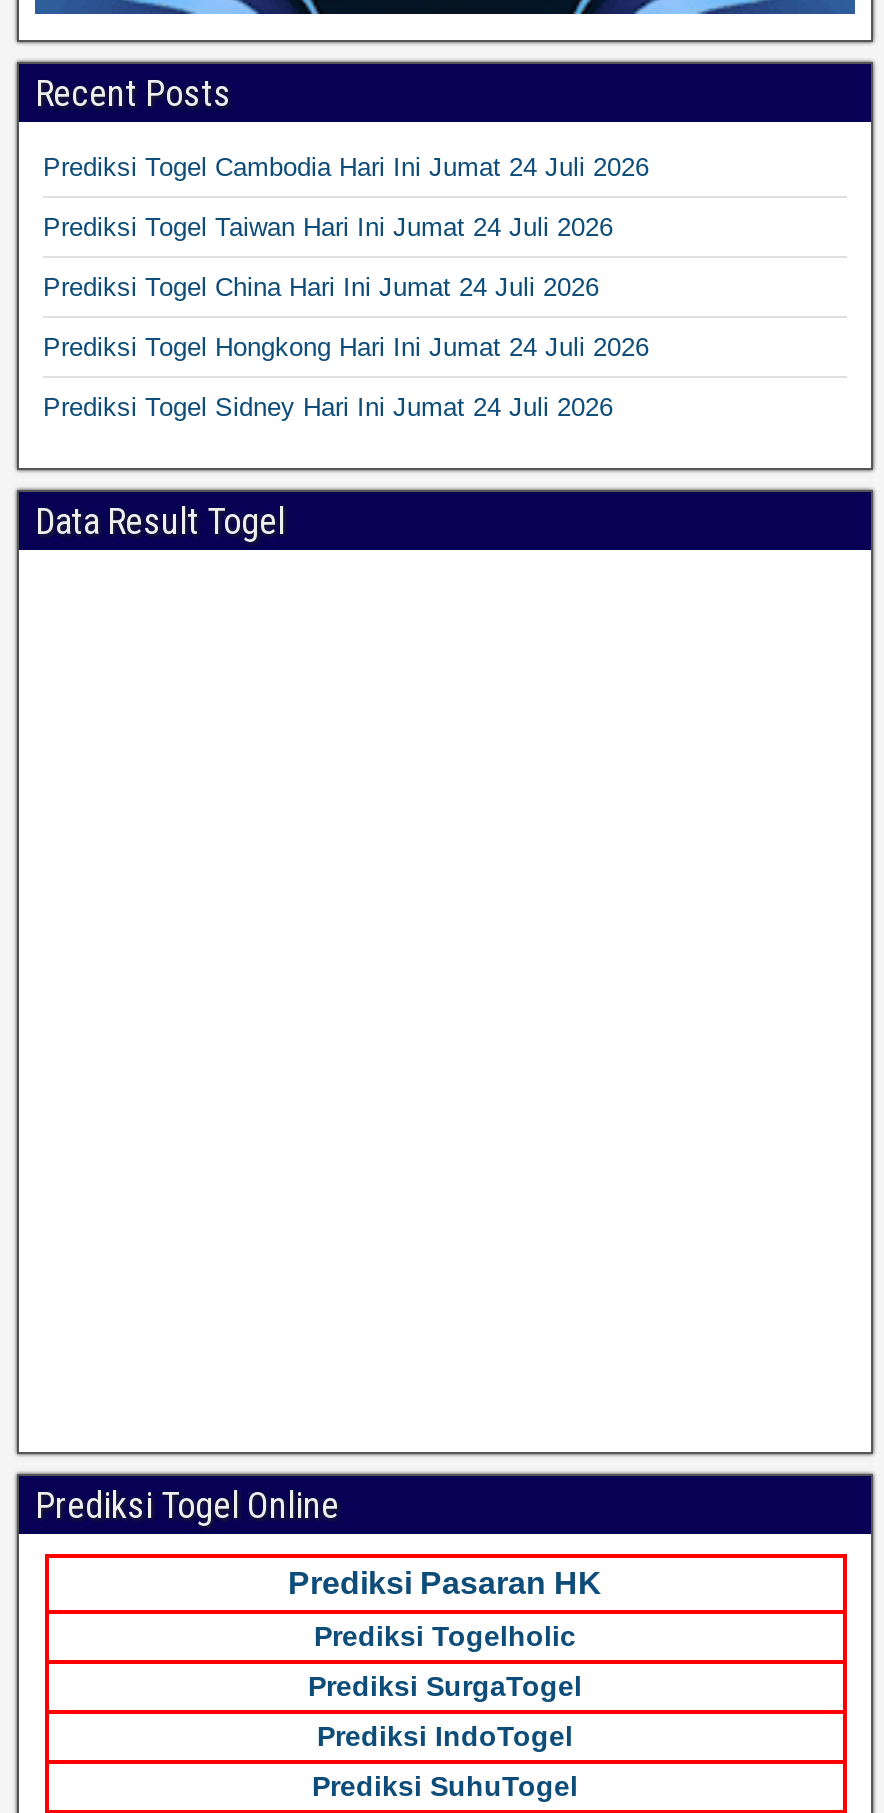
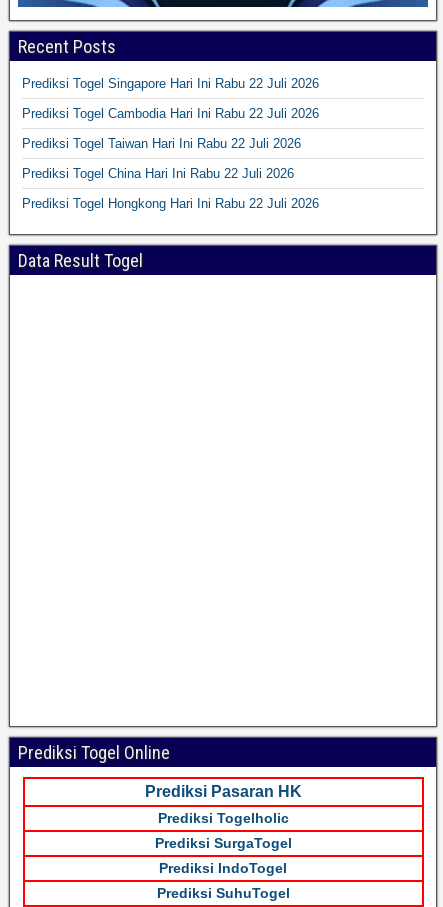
- Prediksi Togel Cambodia Hari Ini Jumat 24 Juli 2026
+ Prediksi Togel Singapore Hari Ini Rabu 22 Juli 2026

- Prediksi Togel Taiwan Hari Ini Jumat 24 Juli 2026
+ Prediksi Togel Cambodia Hari Ini Rabu 22 Juli 2026

- Prediksi Togel China Hari Ini Jumat 24 Juli 2026
+ Prediksi Togel Taiwan Hari Ini Rabu 22 Juli 2026

- Prediksi Togel Hongkong Hari Ini Jumat 24 Juli 2026
+ Prediksi Togel China Hari Ini Rabu 22 Juli 2026

- Prediksi Togel Sidney Hari Ini Jumat 24 Juli 2026
+ Prediksi Togel Hongkong Hari Ini Rabu 22 Juli 2026
